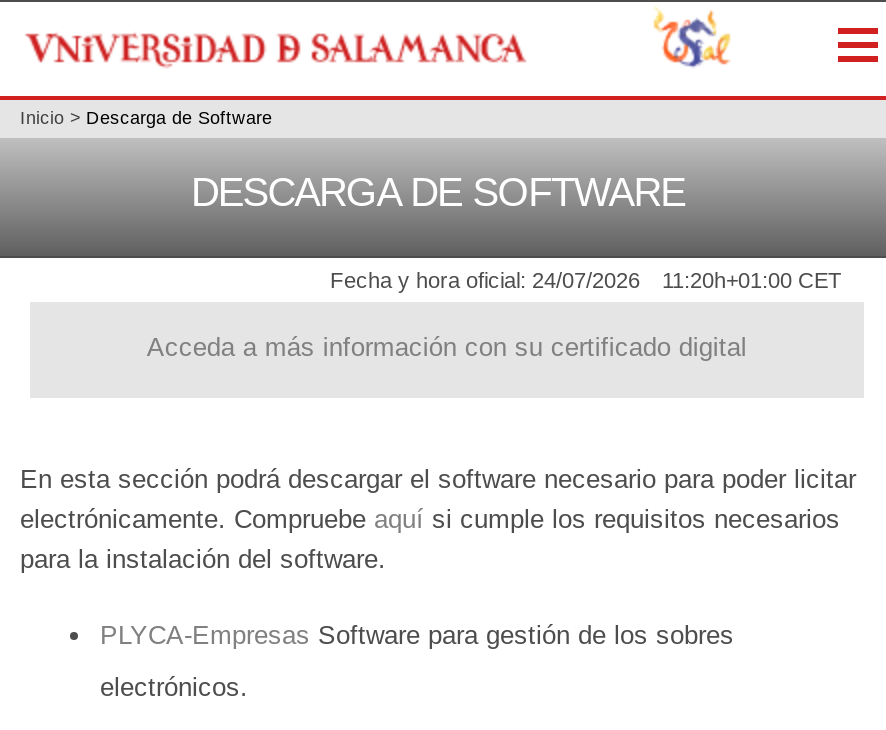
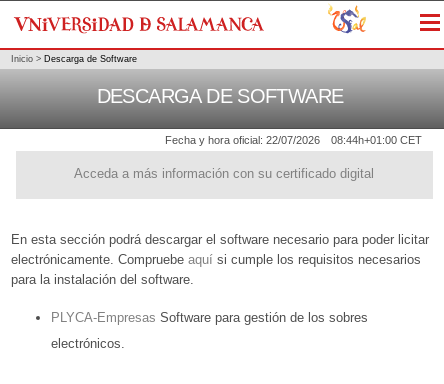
- Fecha y hora oficial: 24/07/2026
+ Fecha y hora oficial: 22/07/2026

- 11:20h+01:00 CET
+ 08:44h+01:00 CET
